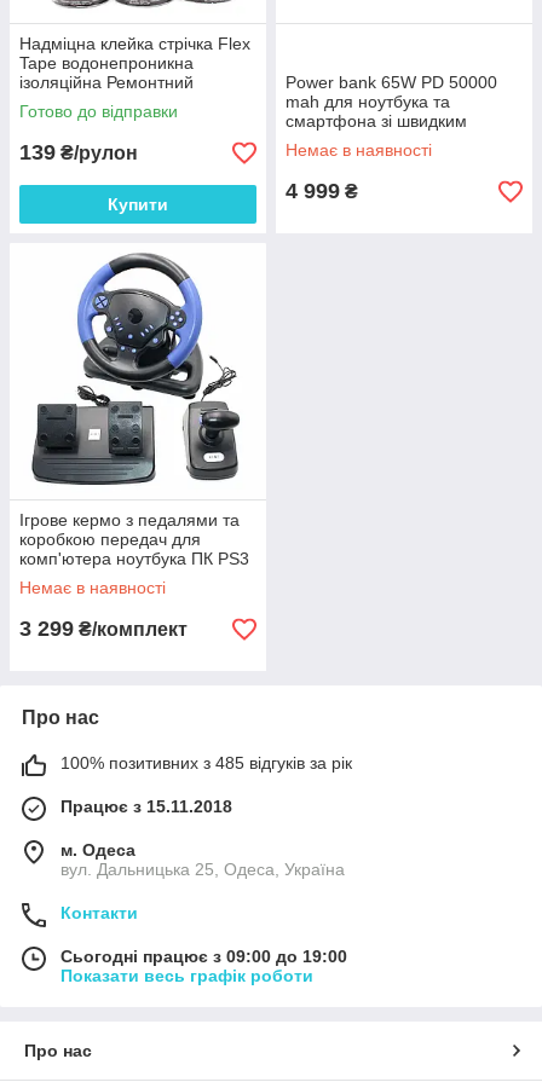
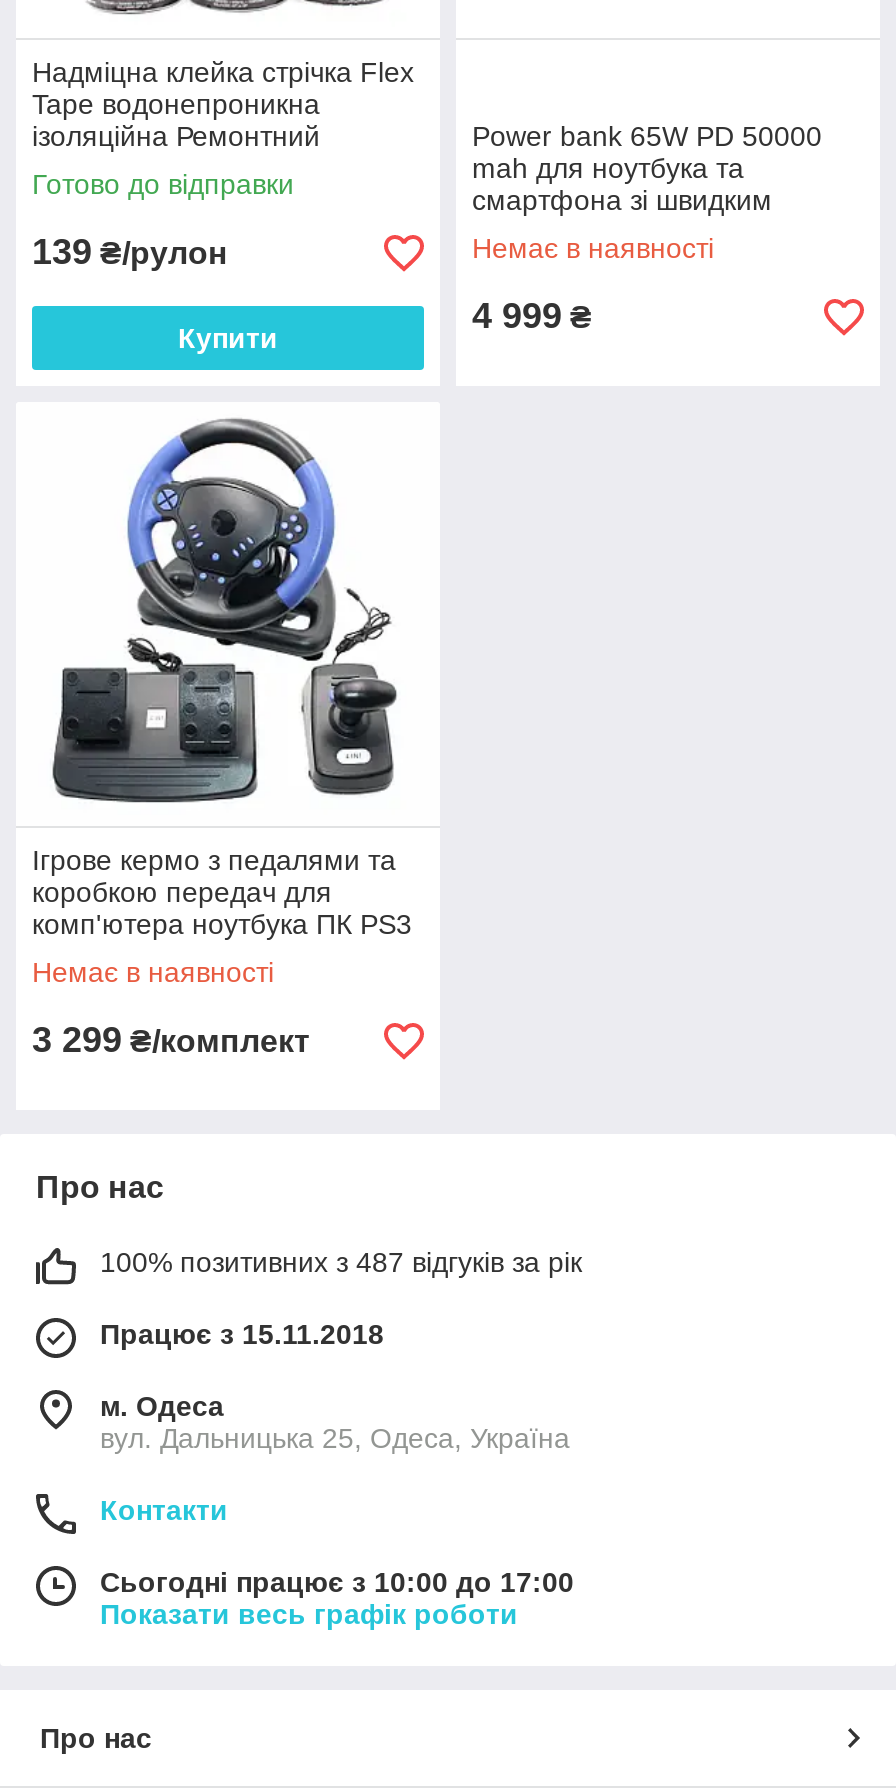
- 100% позитивних з 485 відгуків за рік
+ 100% позитивних з 487 відгуків за рік

- Сьогодні працює з 09:00 до 19:00
+ Сьогодні працює з 10:00 до 17:00
